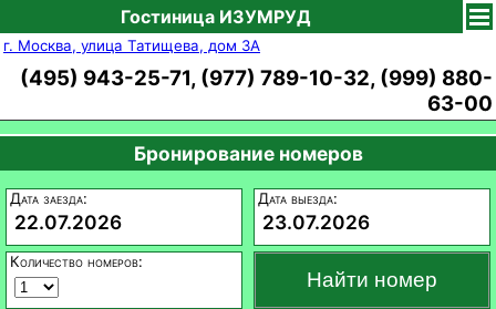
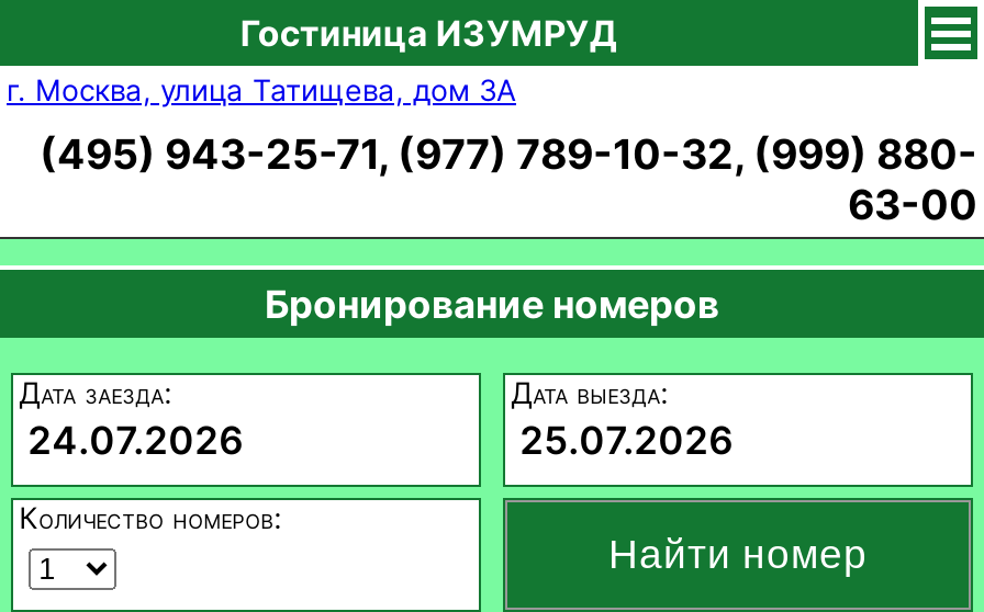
- 22.07.2026
+ 24.07.2026

- 23.07.2026
+ 25.07.2026
